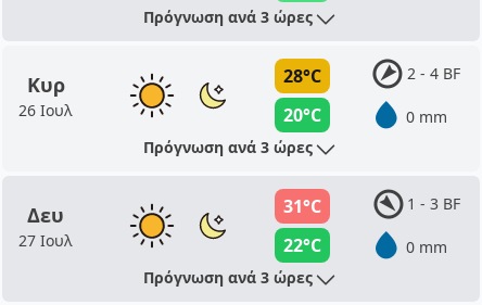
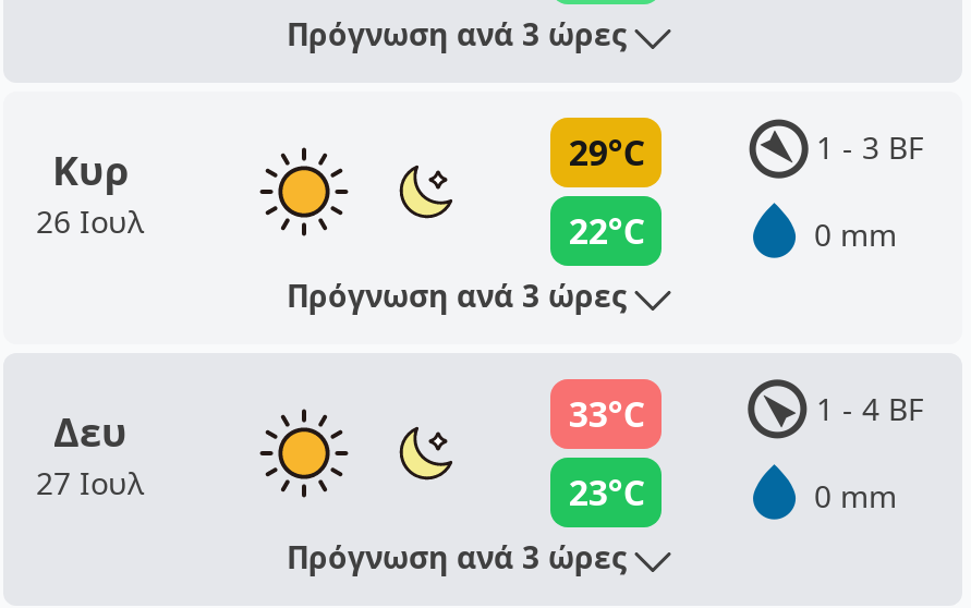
- 28°C
+ 29°C

- 2 - 4 BF
+ 1 - 3 BF

- 20°C
+ 22°C

- 31°C
+ 33°C

- 1 - 3 BF
+ 1 - 4 BF

- 22°C
+ 23°C
